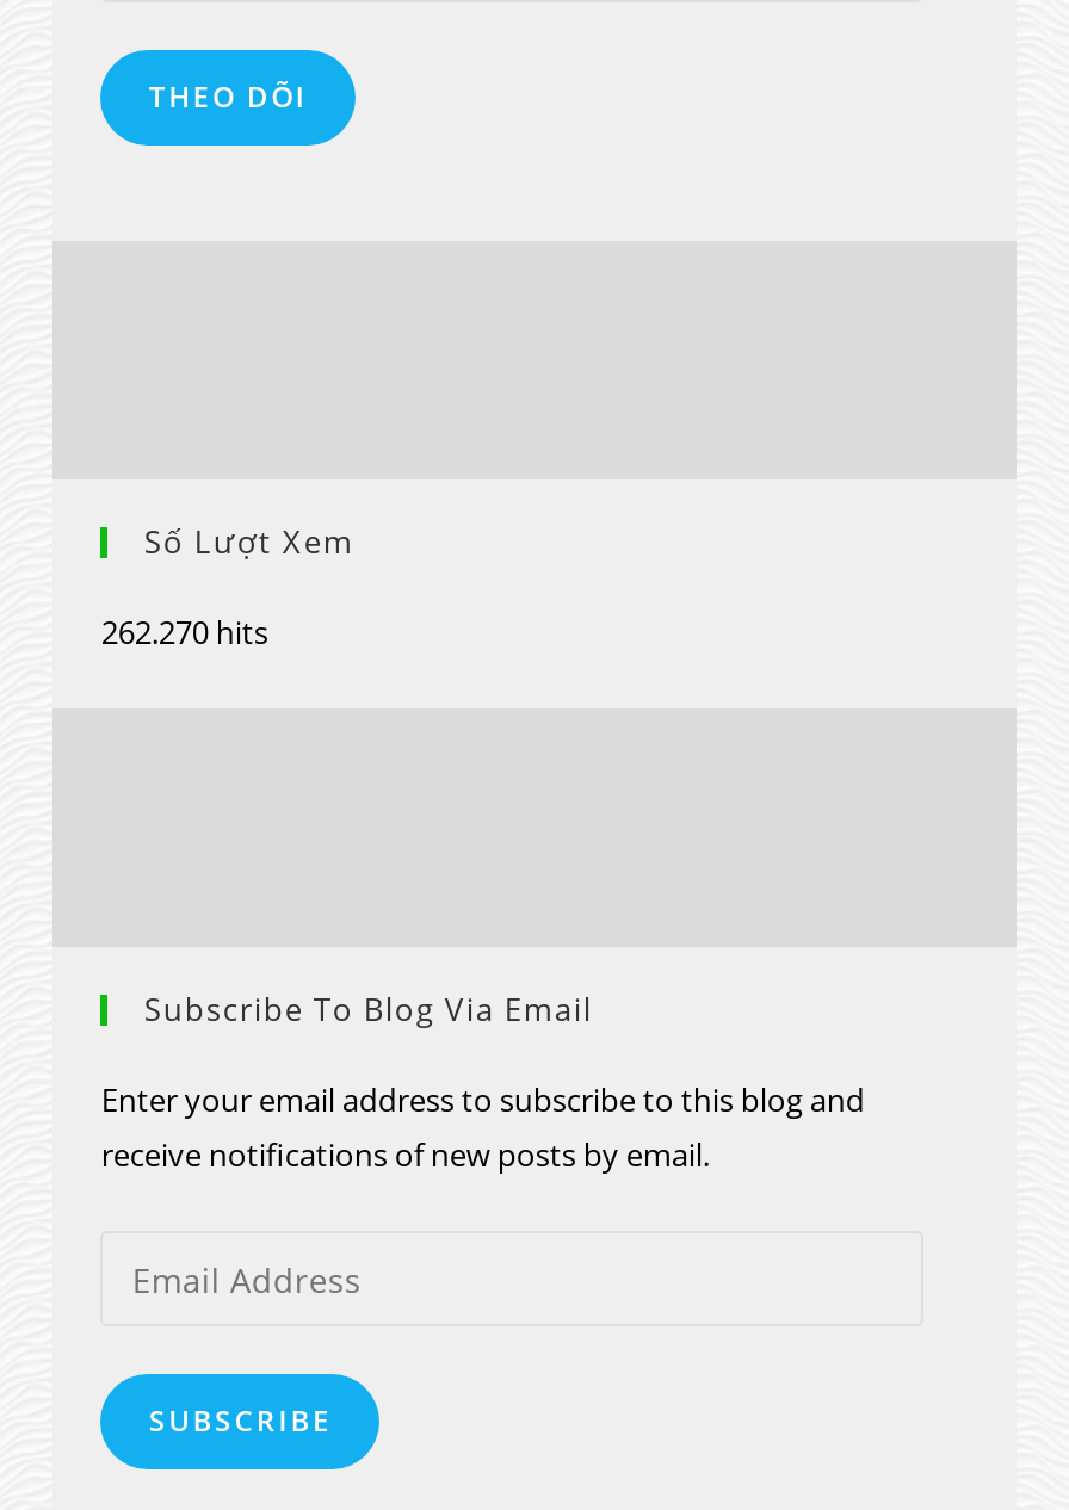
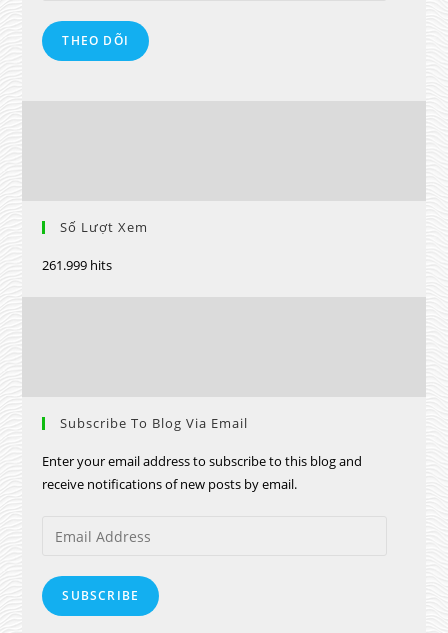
- 262.270 hits
+ 261.999 hits
